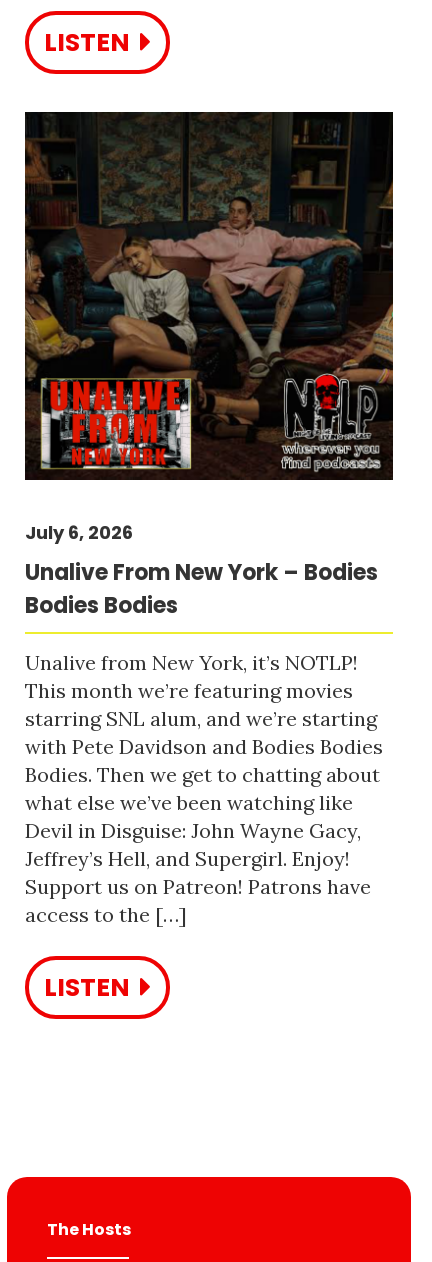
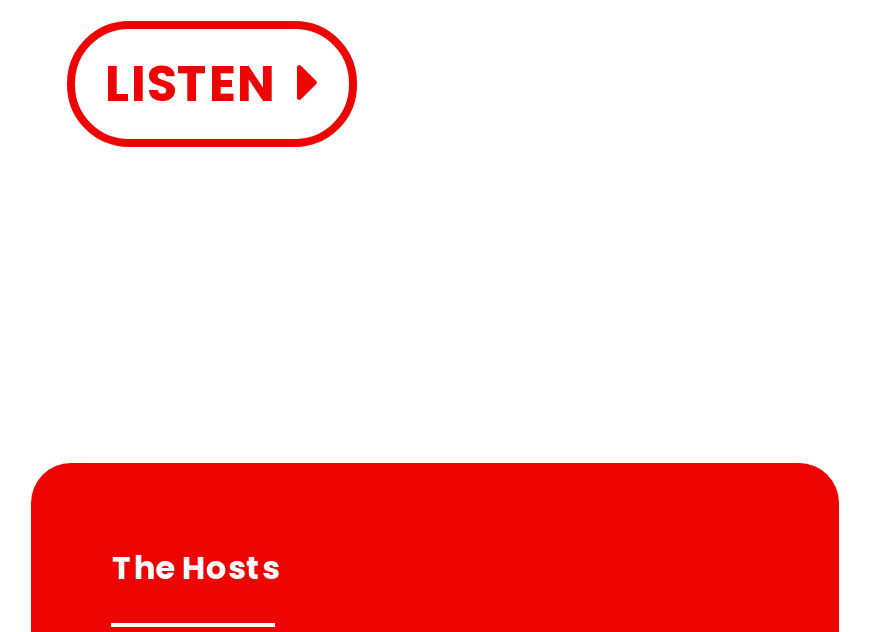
- [image]
- July 6, 2026

- Unalive From New York – Bodies
- Bodies Bodies

- Unalive from New York, it’s NOTLP!
- This month we’re featuring movies
- starring SNL alum, and we’re starting
- with Pete Davidson and Bodies Bodies
- Bodies. Then we get to chatting about
- what else we’ve been watching like
- Devil in Disguise: John Wayne Gacy,
- Jeffrey’s Hell, and Supergirl. Enjoy!
- Support us on Patreon! Patrons have
- access to the […]
- LISTEN
